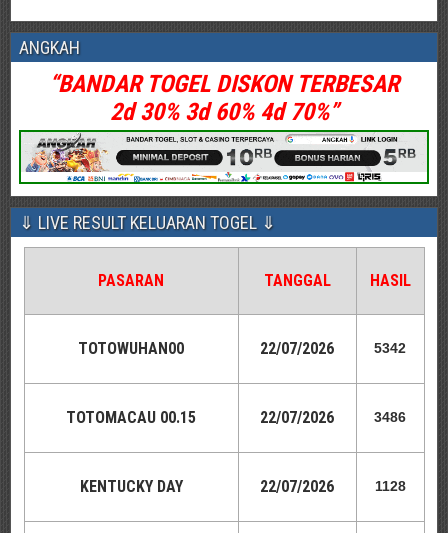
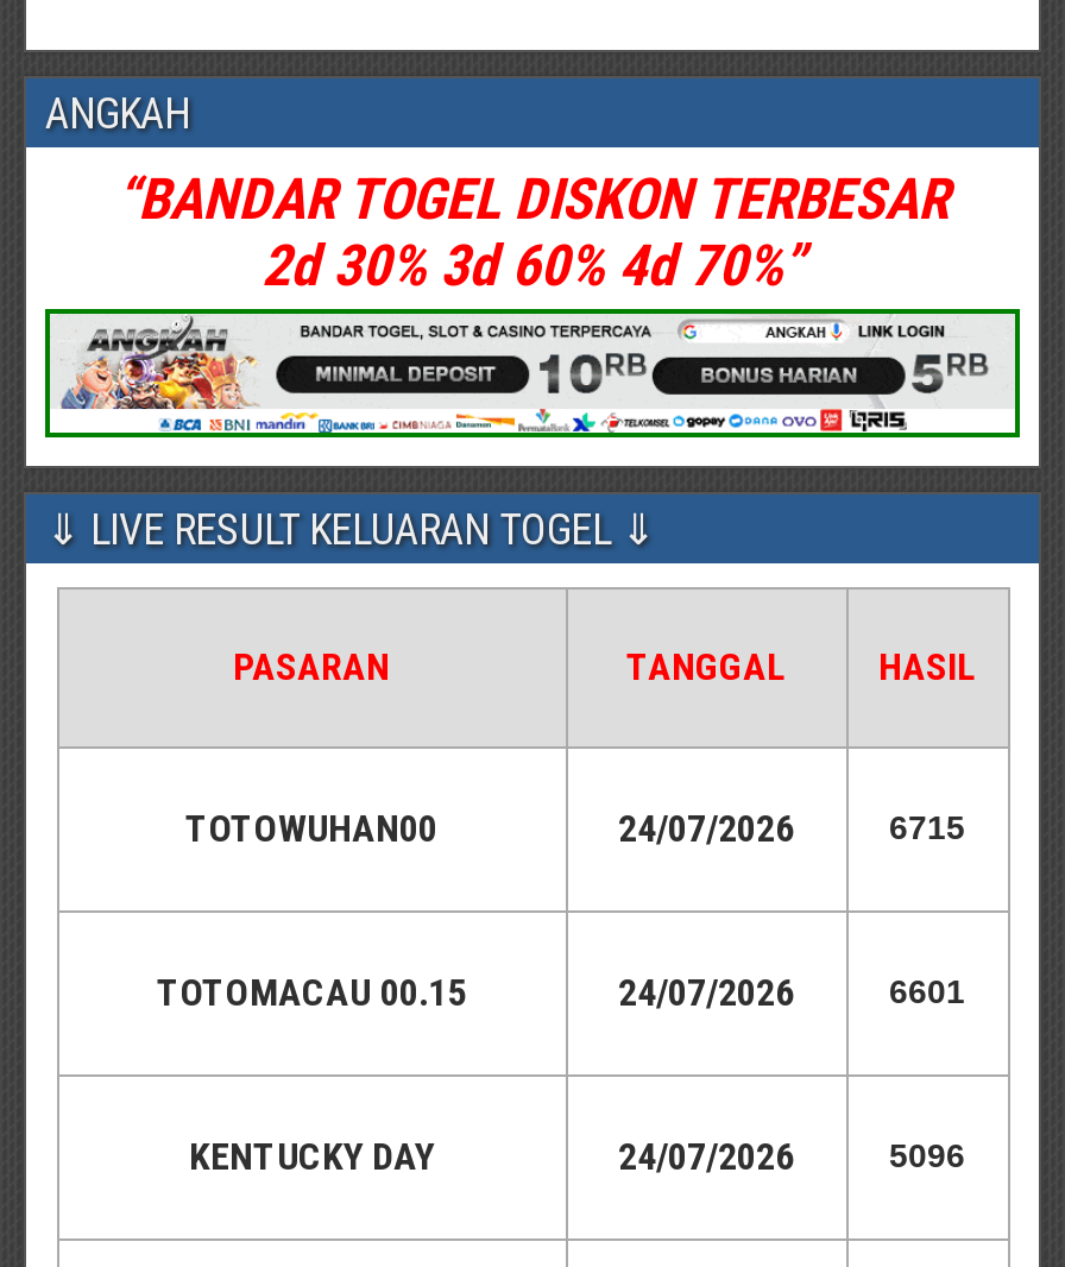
- 22/07/2026
+ 24/07/2026

- 5342
+ 6715

- 22/07/2026
+ 24/07/2026

- 3486
+ 6601

- 22/07/2026
+ 24/07/2026

- 1128
+ 5096
